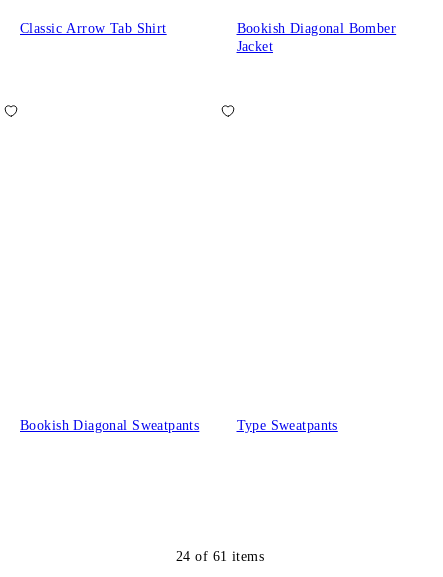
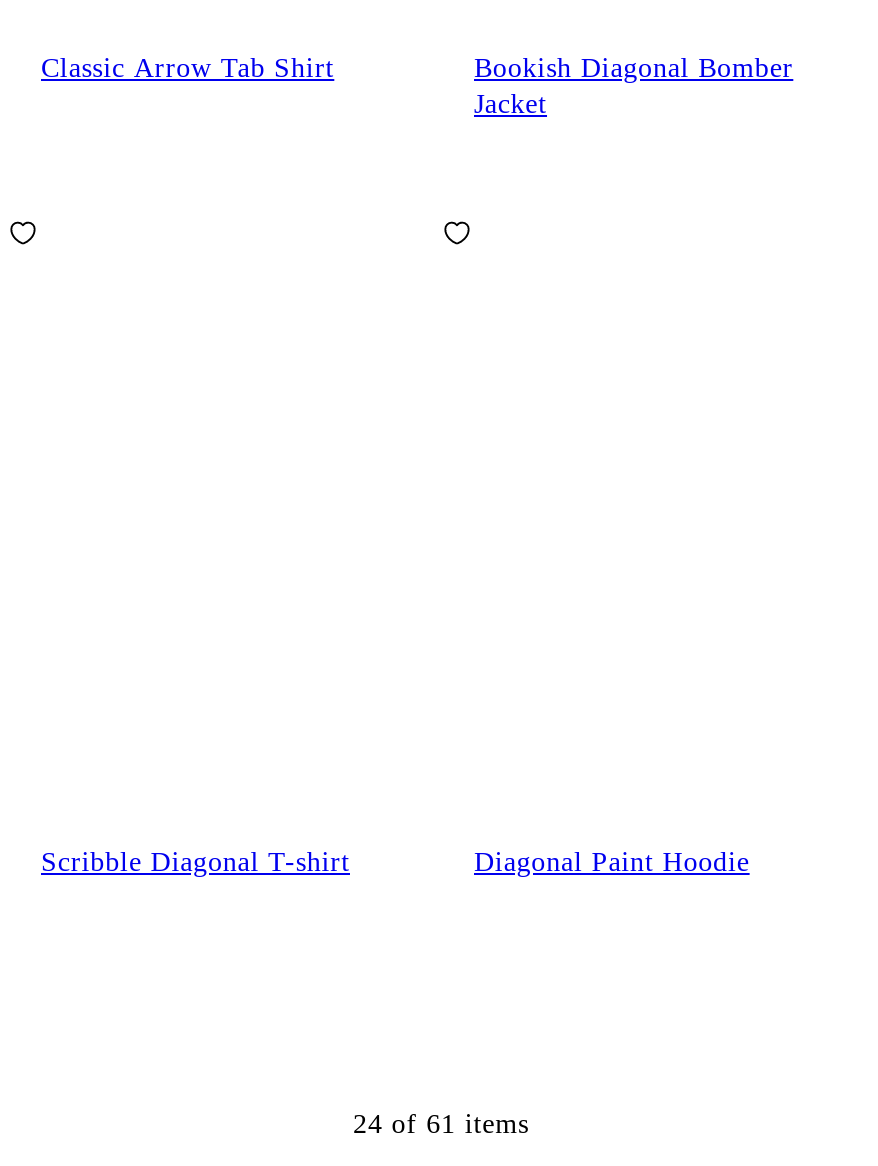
- Bookish Diagonal Sweatpants
- Type Sweatpants
+ Scribble Diagonal T-shirt
+ Diagonal Paint Hoodie
